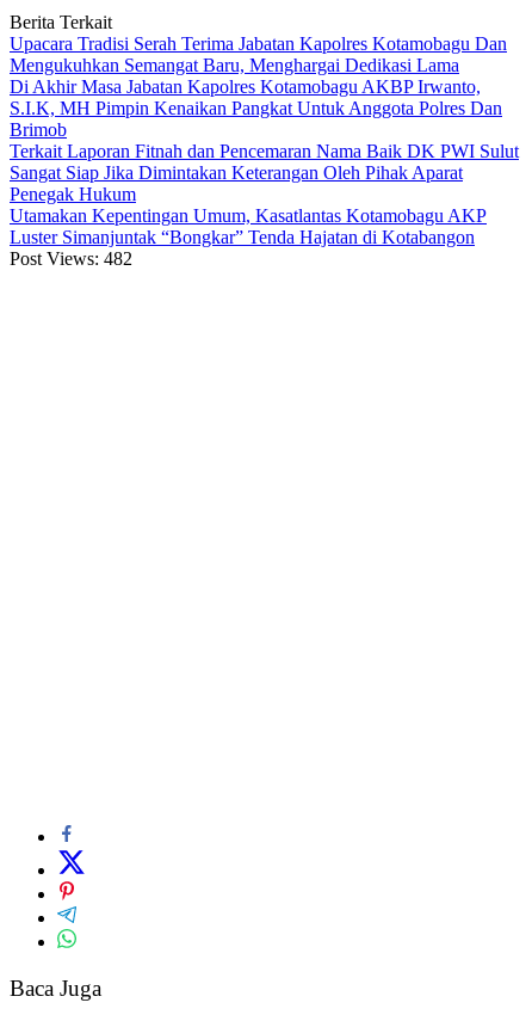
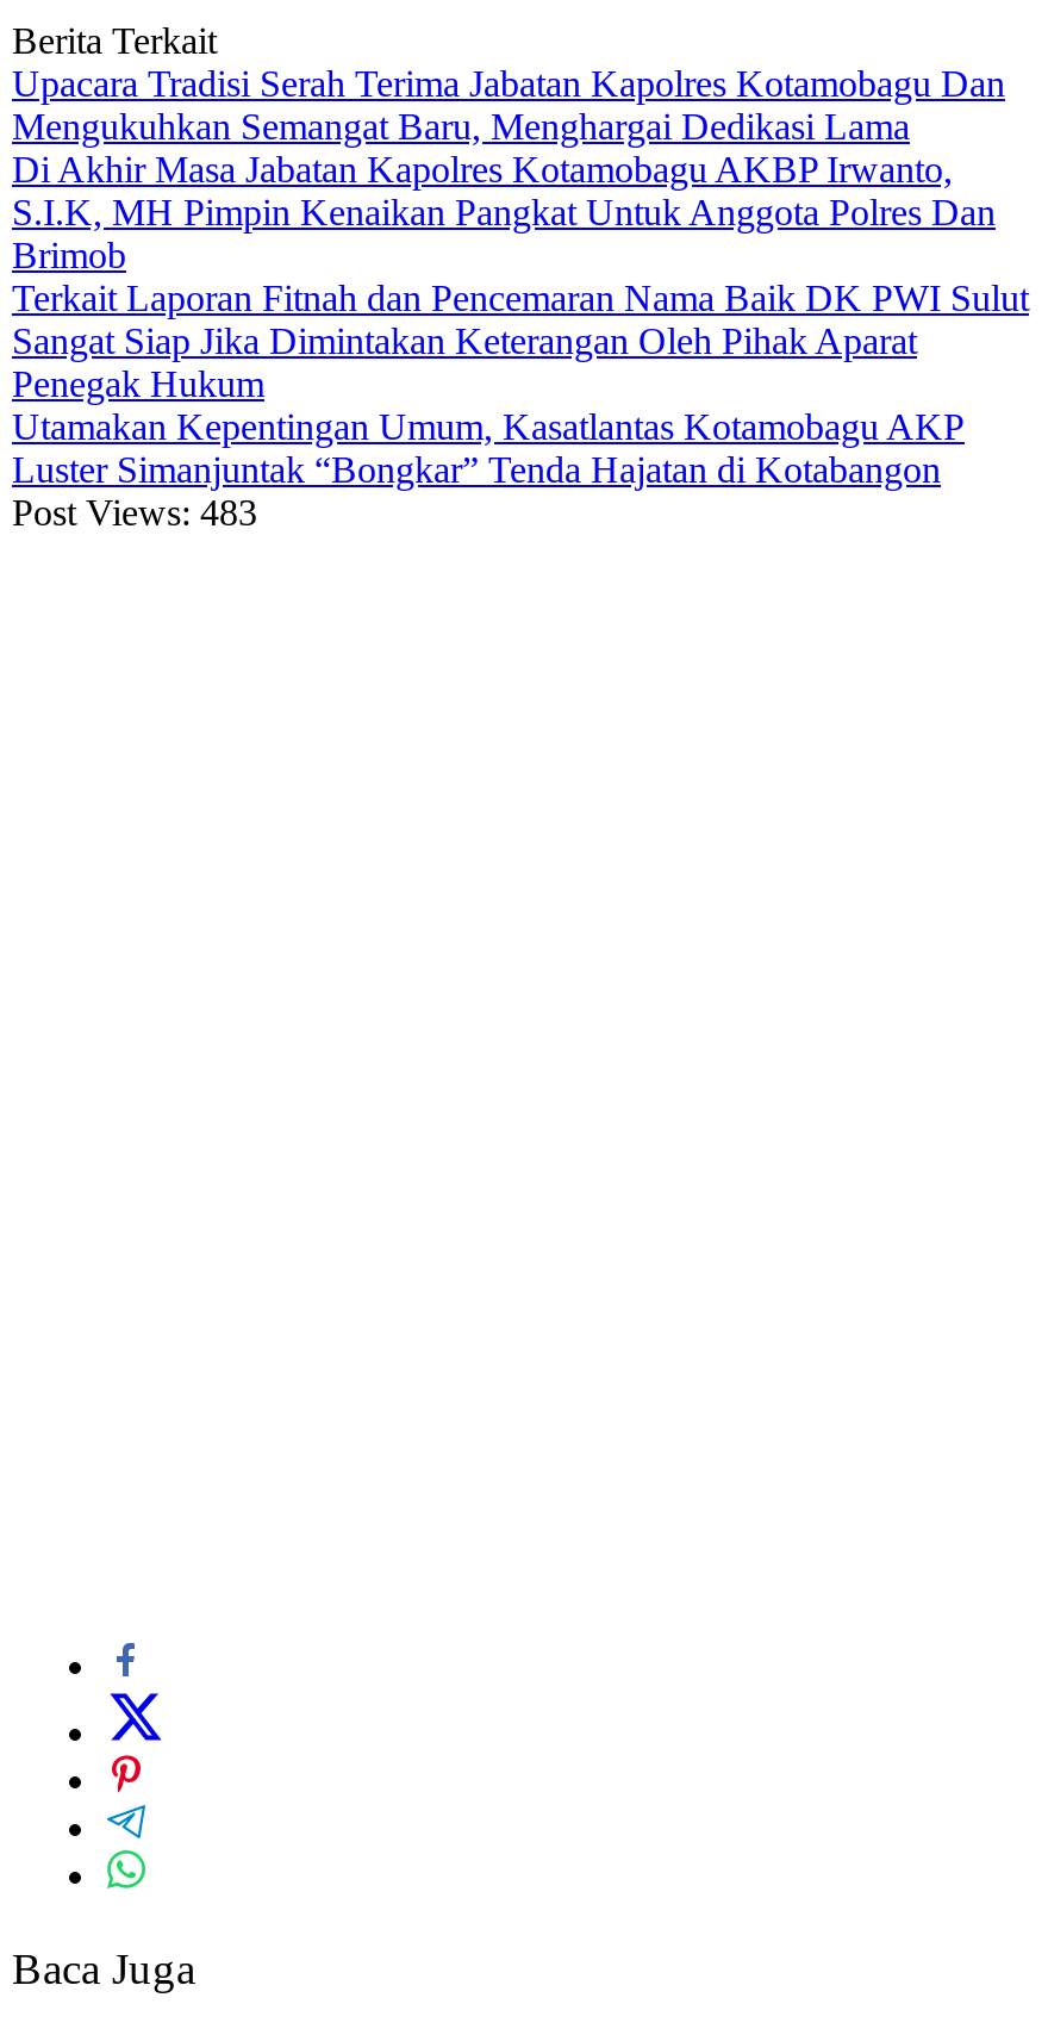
- Post Views: 482
+ Post Views: 483
